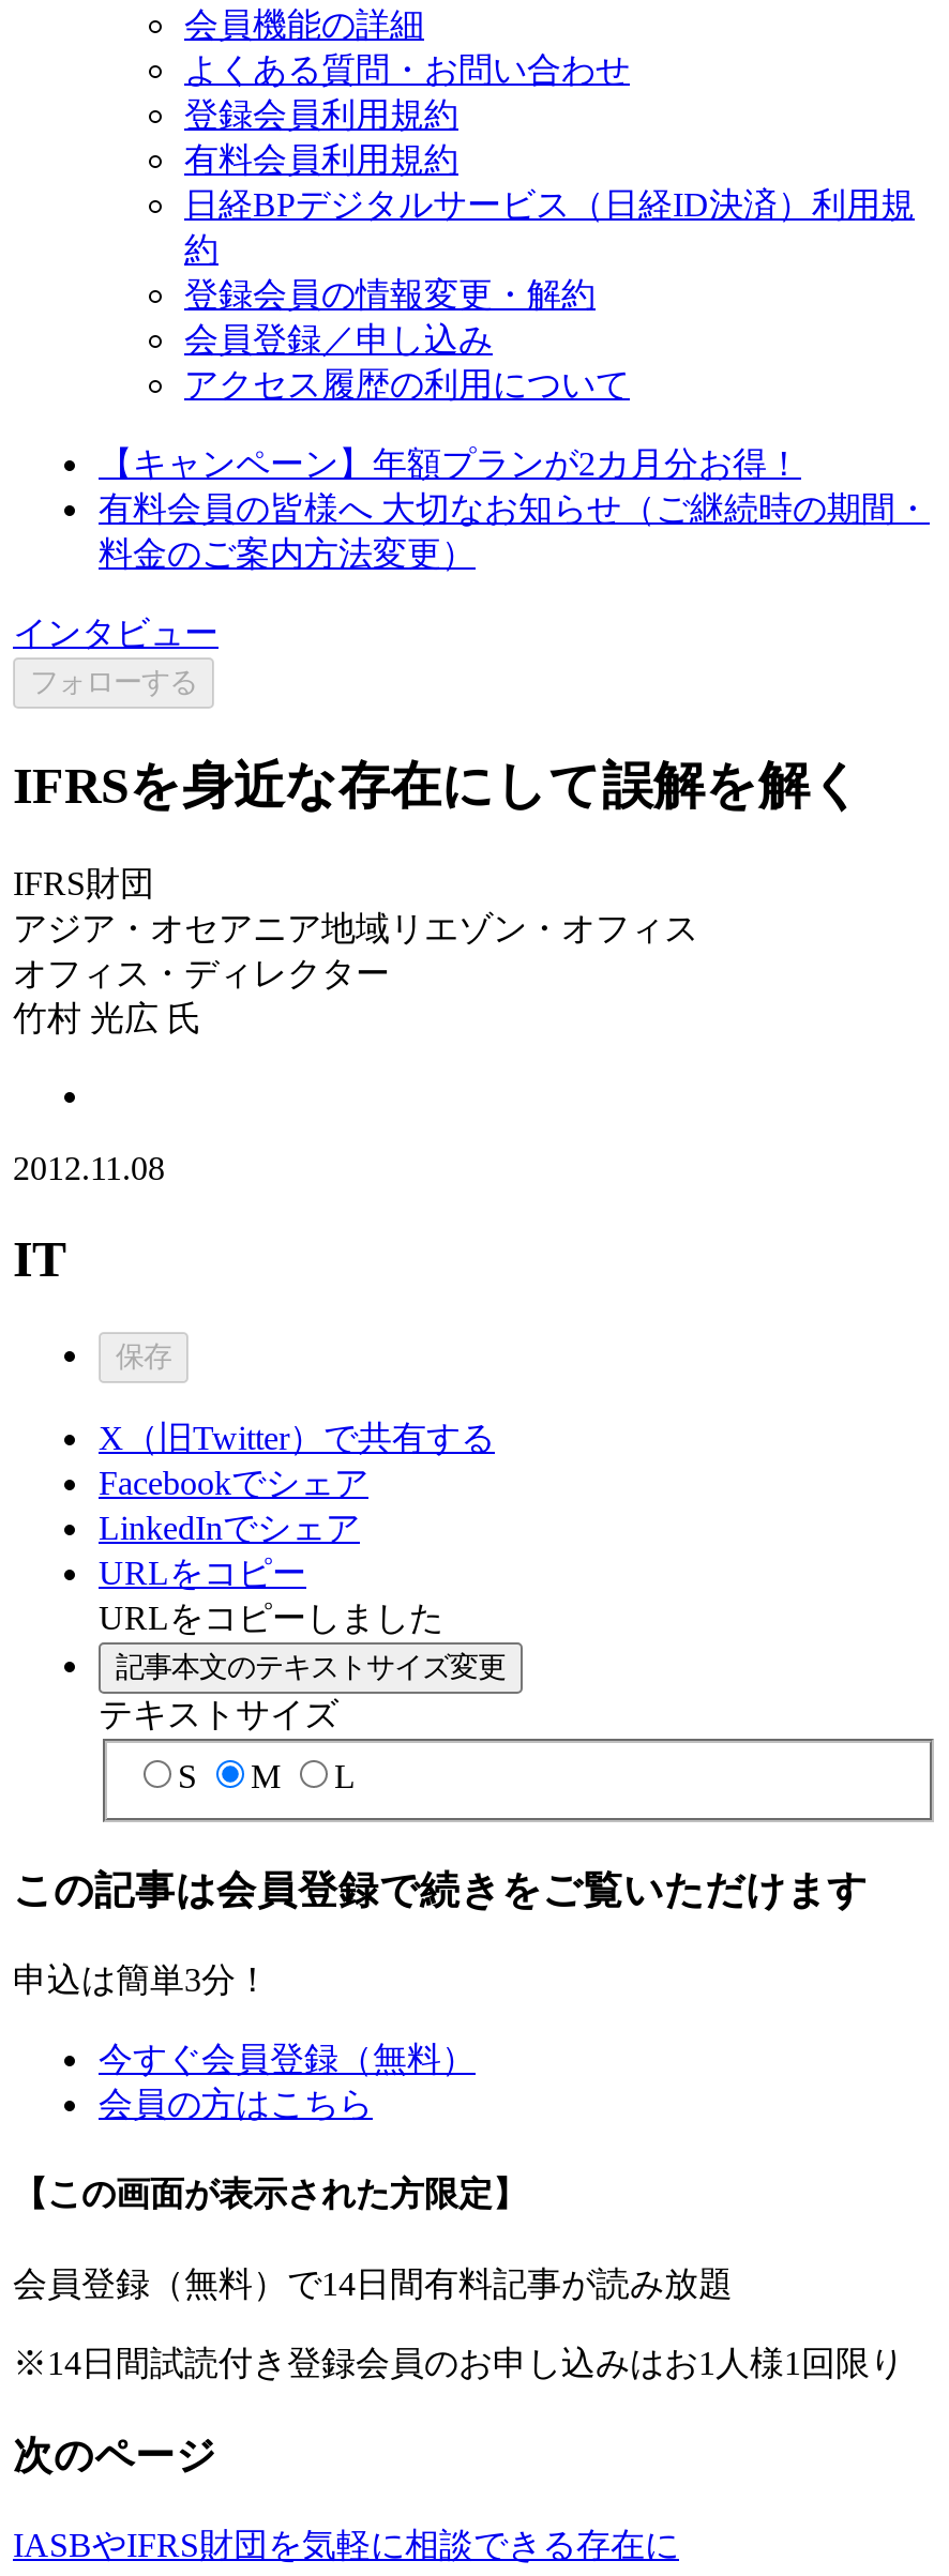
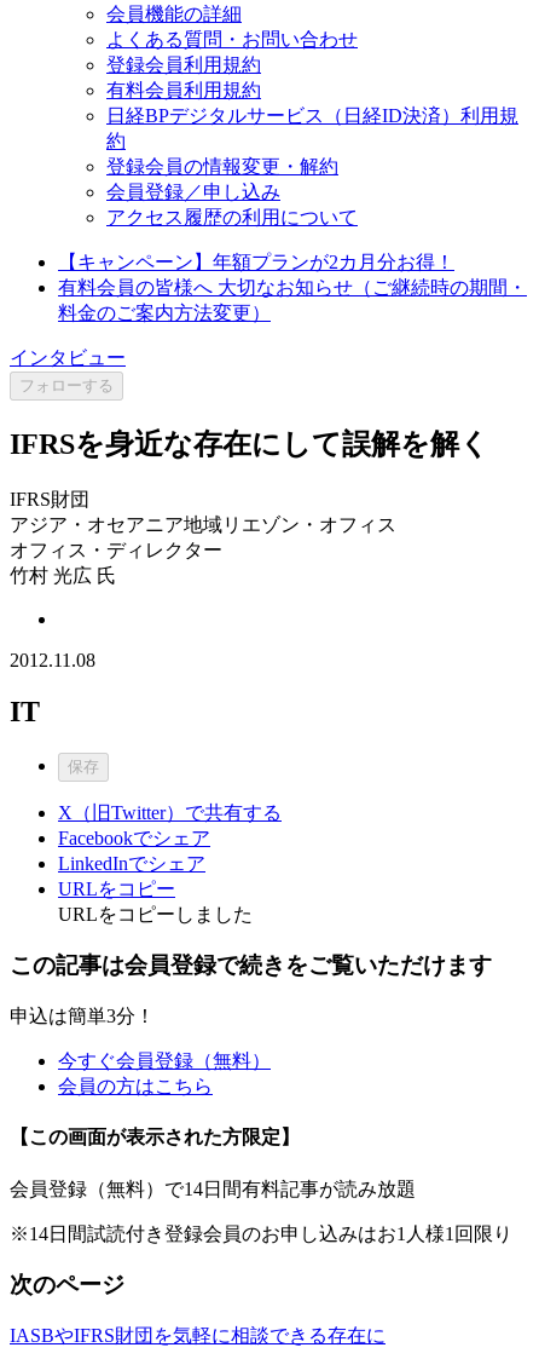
- 記事本文のテキストサイズ変更
- テキストサイズ
- S
- M
- L
